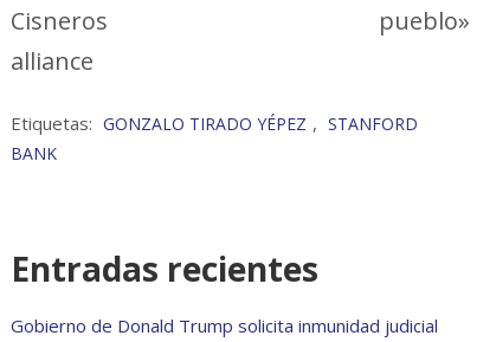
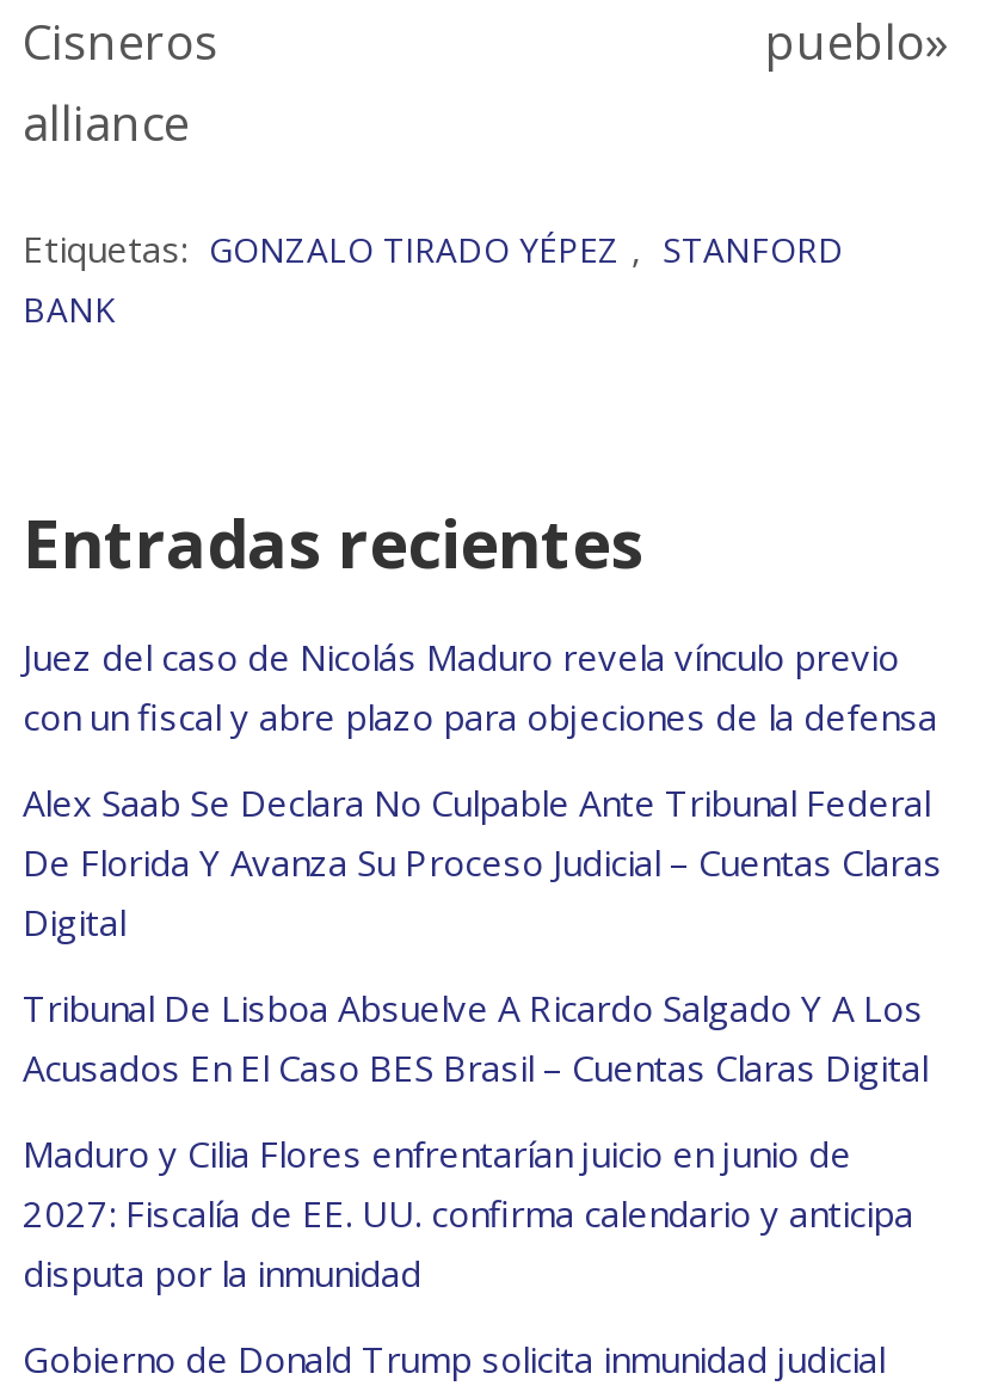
+ Juez del caso de Nicolás Maduro revela vínculo previo
+ con un fiscal y abre plazo para objeciones de la defensa
+ Alex Saab Se Declara No Culpable Ante Tribunal Federal
+ De Florida Y Avanza Su Proceso Judicial – Cuentas Claras
+ Digital
+ Tribunal De Lisboa Absuelve A Ricardo Salgado Y A Los
+ Acusados En El Caso BES Brasil – Cuentas Claras Digital
+ Maduro y Cilia Flores enfrentarían juicio en junio de
+ 2027: Fiscalía de EE. UU. confirma calendario y anticipa
+ disputa por la inmunidad
